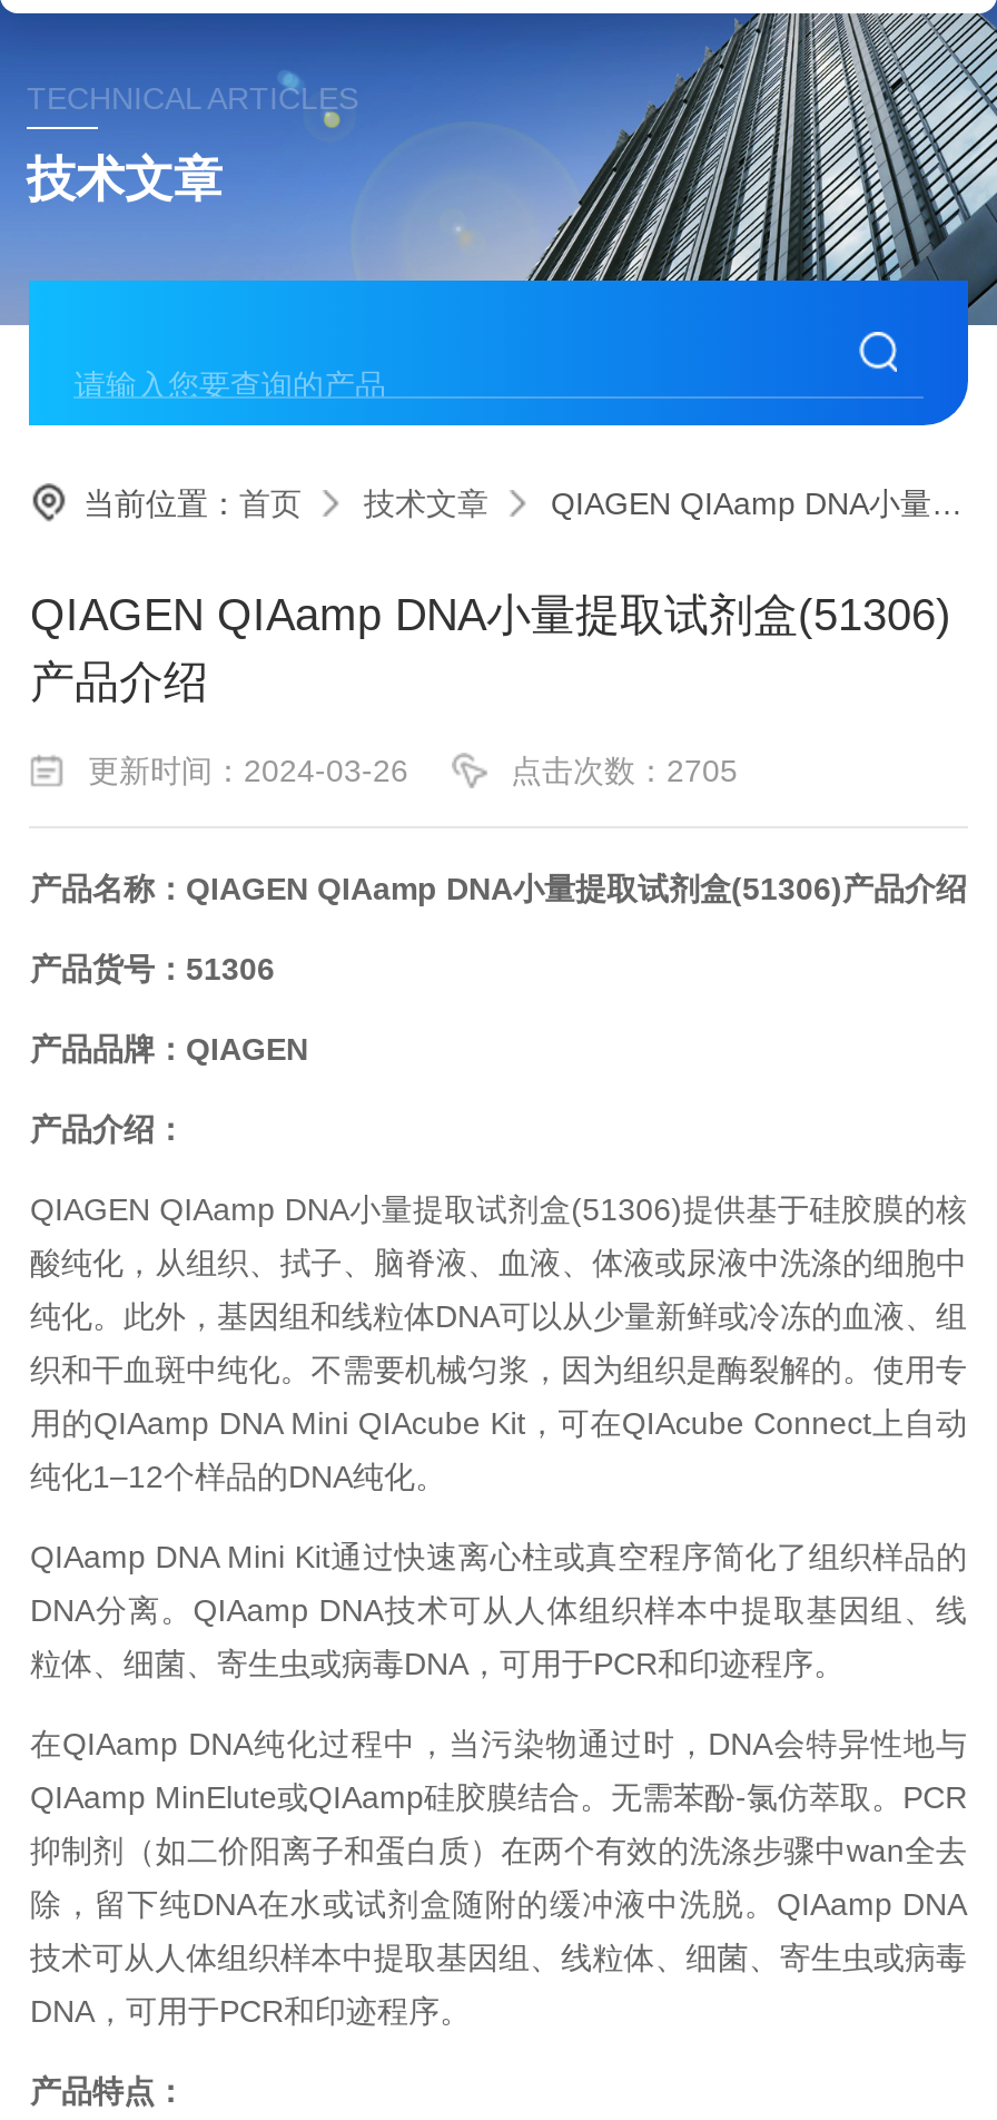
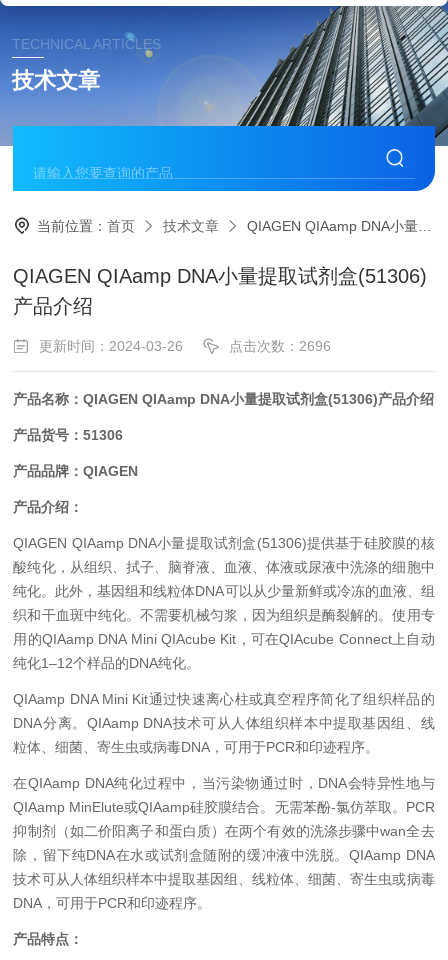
- 点击次数：2705
+ 点击次数：2696
